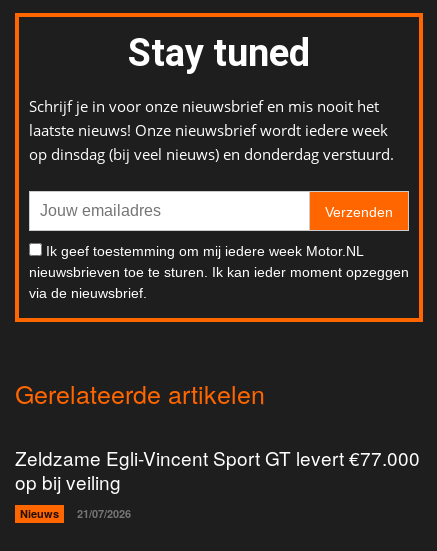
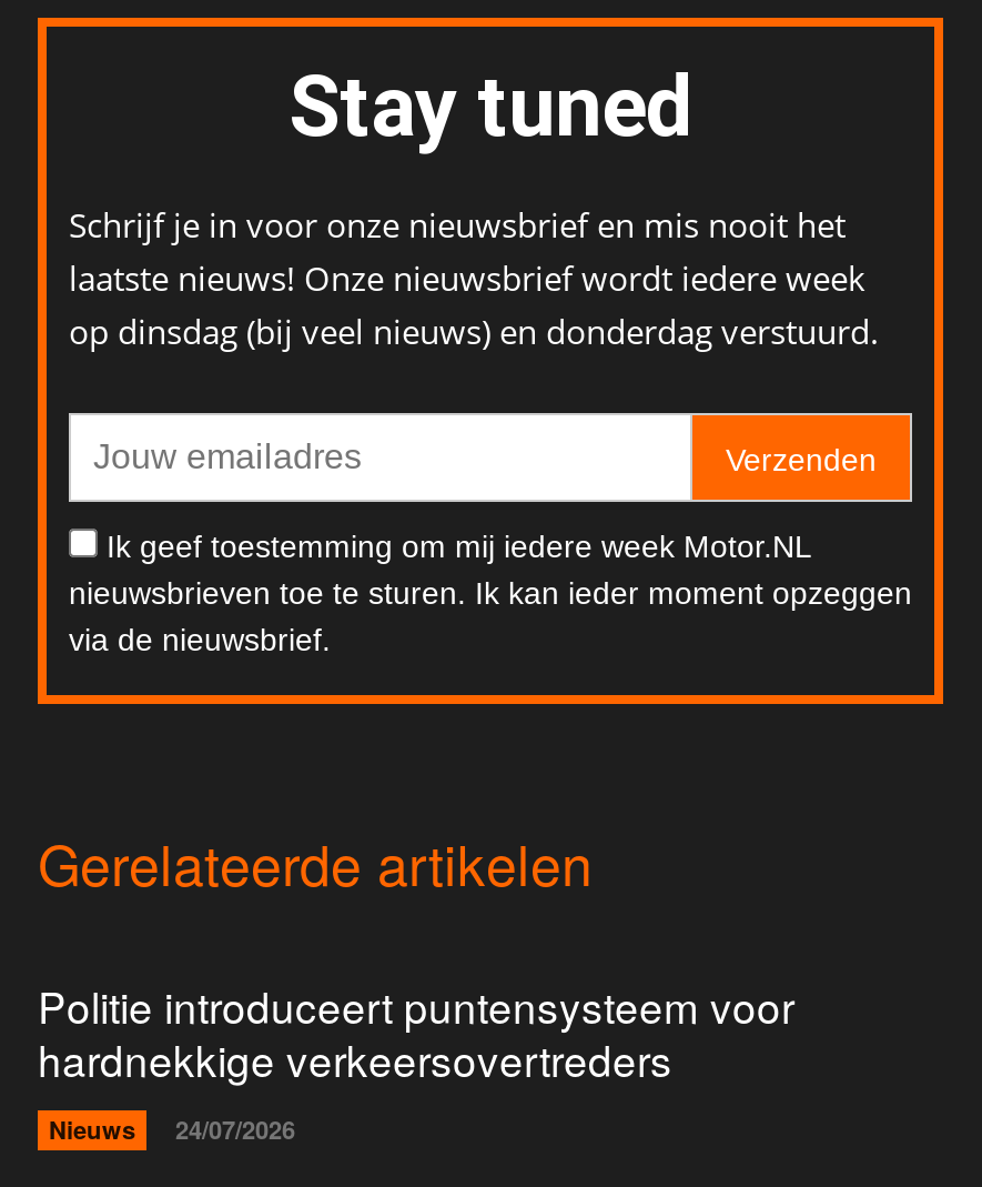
- Zeldzame Egli-Vincent Sport GT levert €77.000
- op bij veiling
+ Politie introduceert puntensysteem voor
+ hardnekkige verkeersovertreders

- Nieuws 21/07/2026
+ Nieuws 24/07/2026
